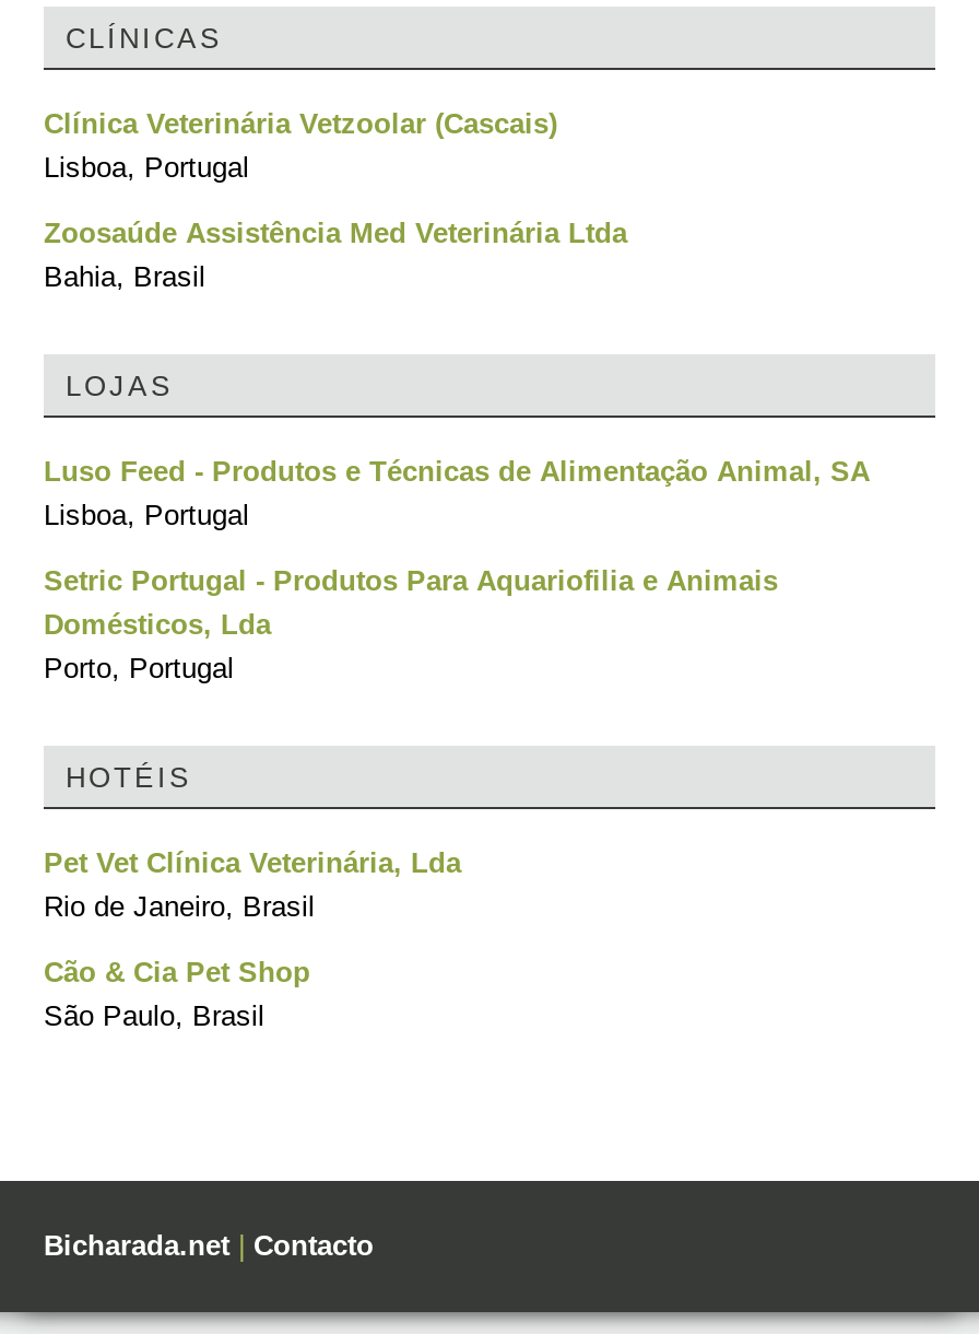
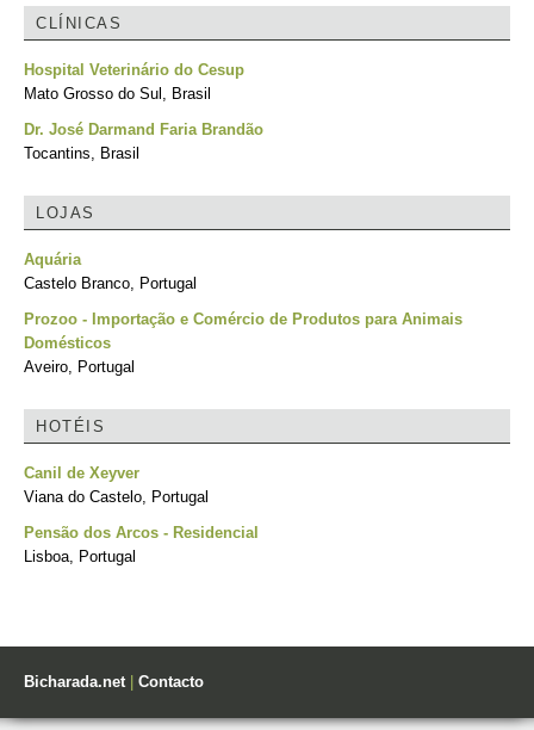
- Clínica Veterinária Vetzoolar (Cascais)
- Lisboa, Portugal
+ Hospital Veterinário do Cesup
+ Mato Grosso do Sul, Brasil

- Zoosaúde Assistência Med Veterinária Ltda
- Bahia, Brasil
+ Dr. José Darmand Faria Brandão
+ Tocantins, Brasil

- Luso Feed - Produtos e Técnicas de Alimentação Animal, SA
- Lisboa, Portugal
+ Aquária
+ Castelo Branco, Portugal

- Setric Portugal - Produtos Para Aquariofilia e Animais
- Domésticos, Lda
- Porto, Portugal
+ Prozoo - Importação e Comércio de Produtos para Animais
+ Domésticos
+ Aveiro, Portugal

- Pet Vet Clínica Veterinária, Lda
- Rio de Janeiro, Brasil
+ Canil de Xeyver
+ Viana do Castelo, Portugal

- Cão & Cia Pet Shop
- São Paulo, Brasil
+ Pensão dos Arcos - Residencial
+ Lisboa, Portugal
